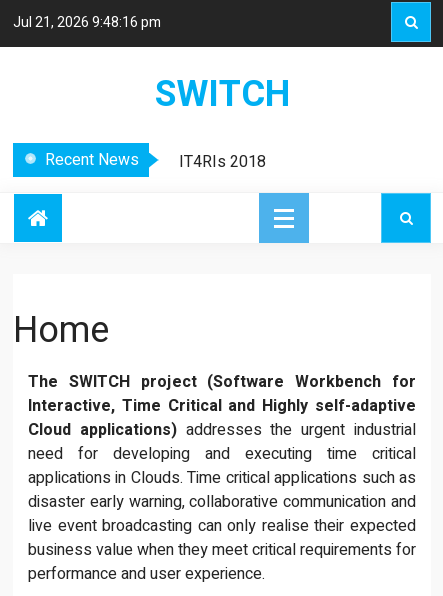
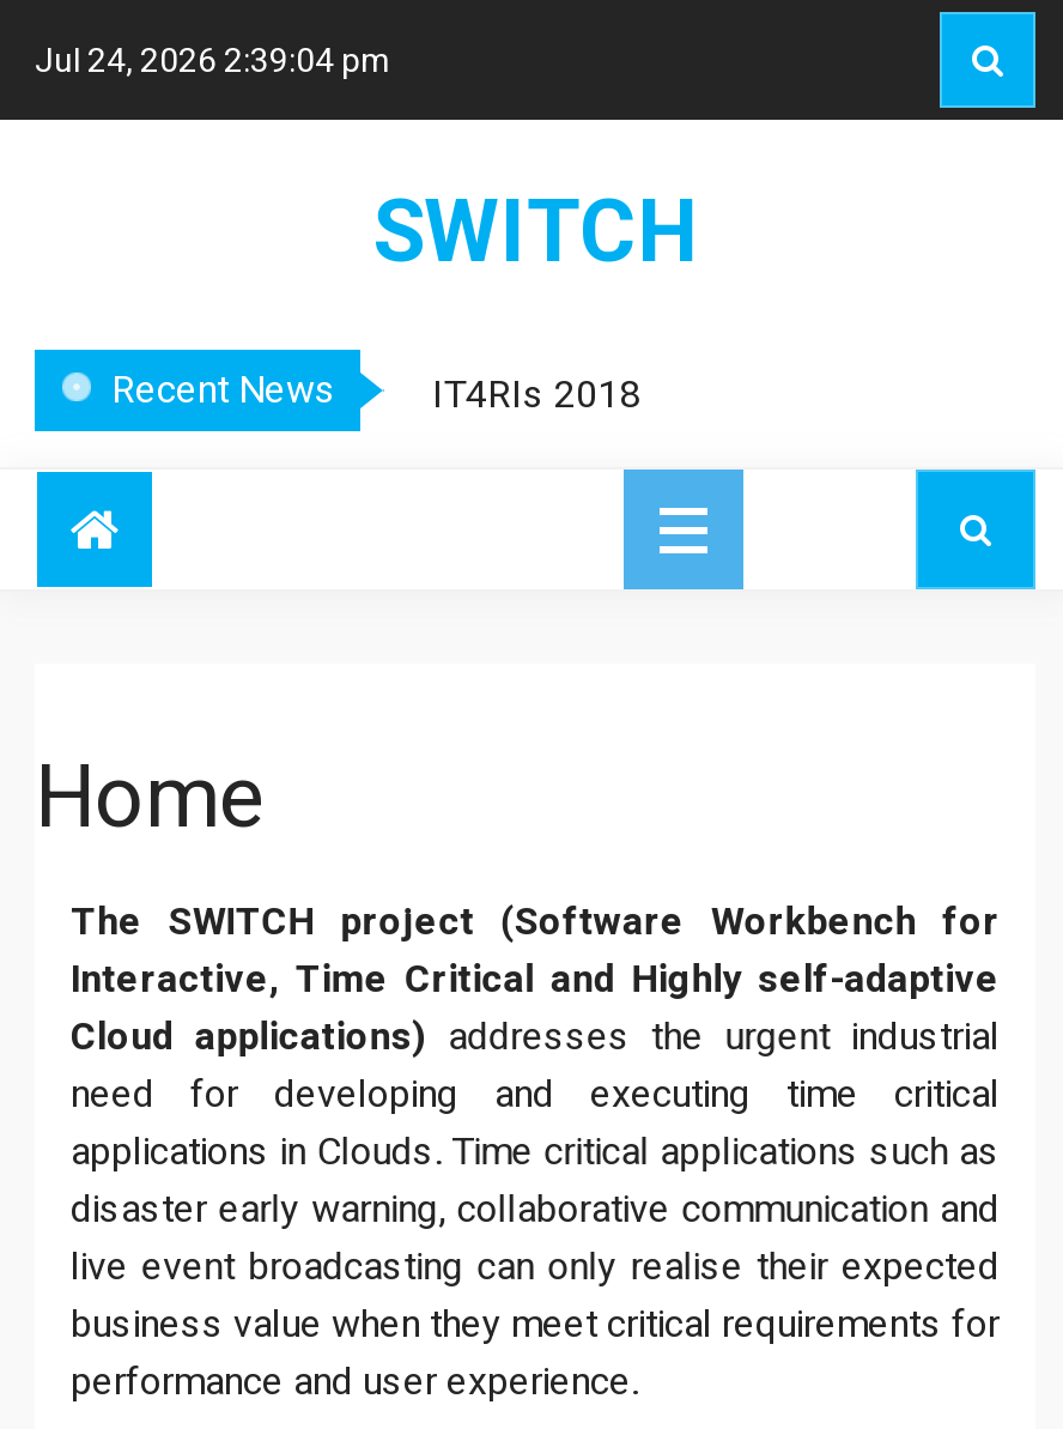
- Jul 21, 2026 9:48:16 pm
+ Jul 24, 2026 2:39:04 pm
